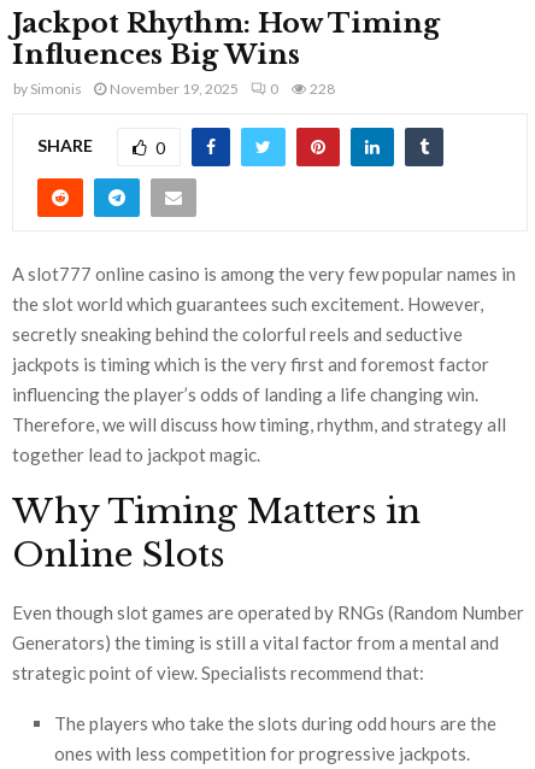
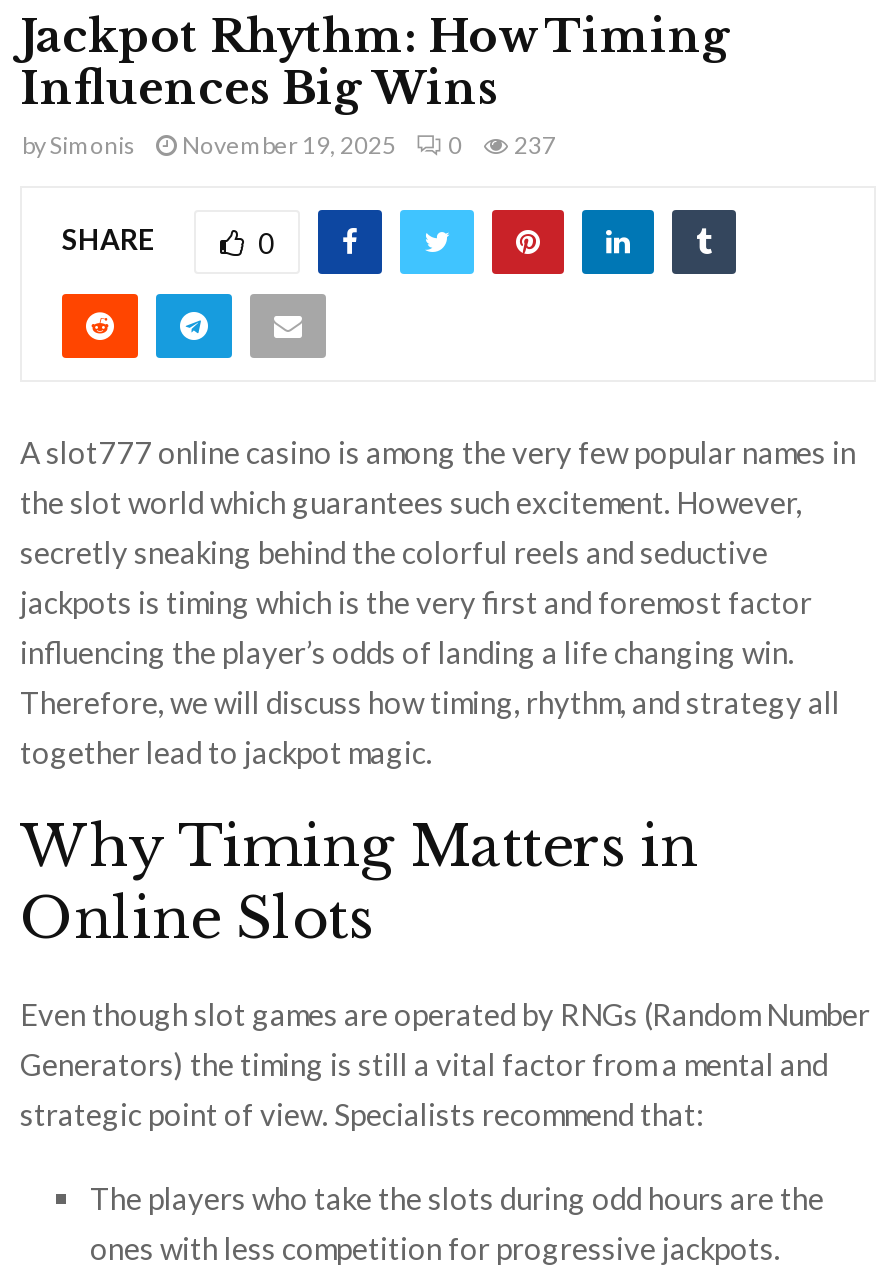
- bySimonis November 19, 2025 0 228
+ bySimonis November 19, 2025 0 237
